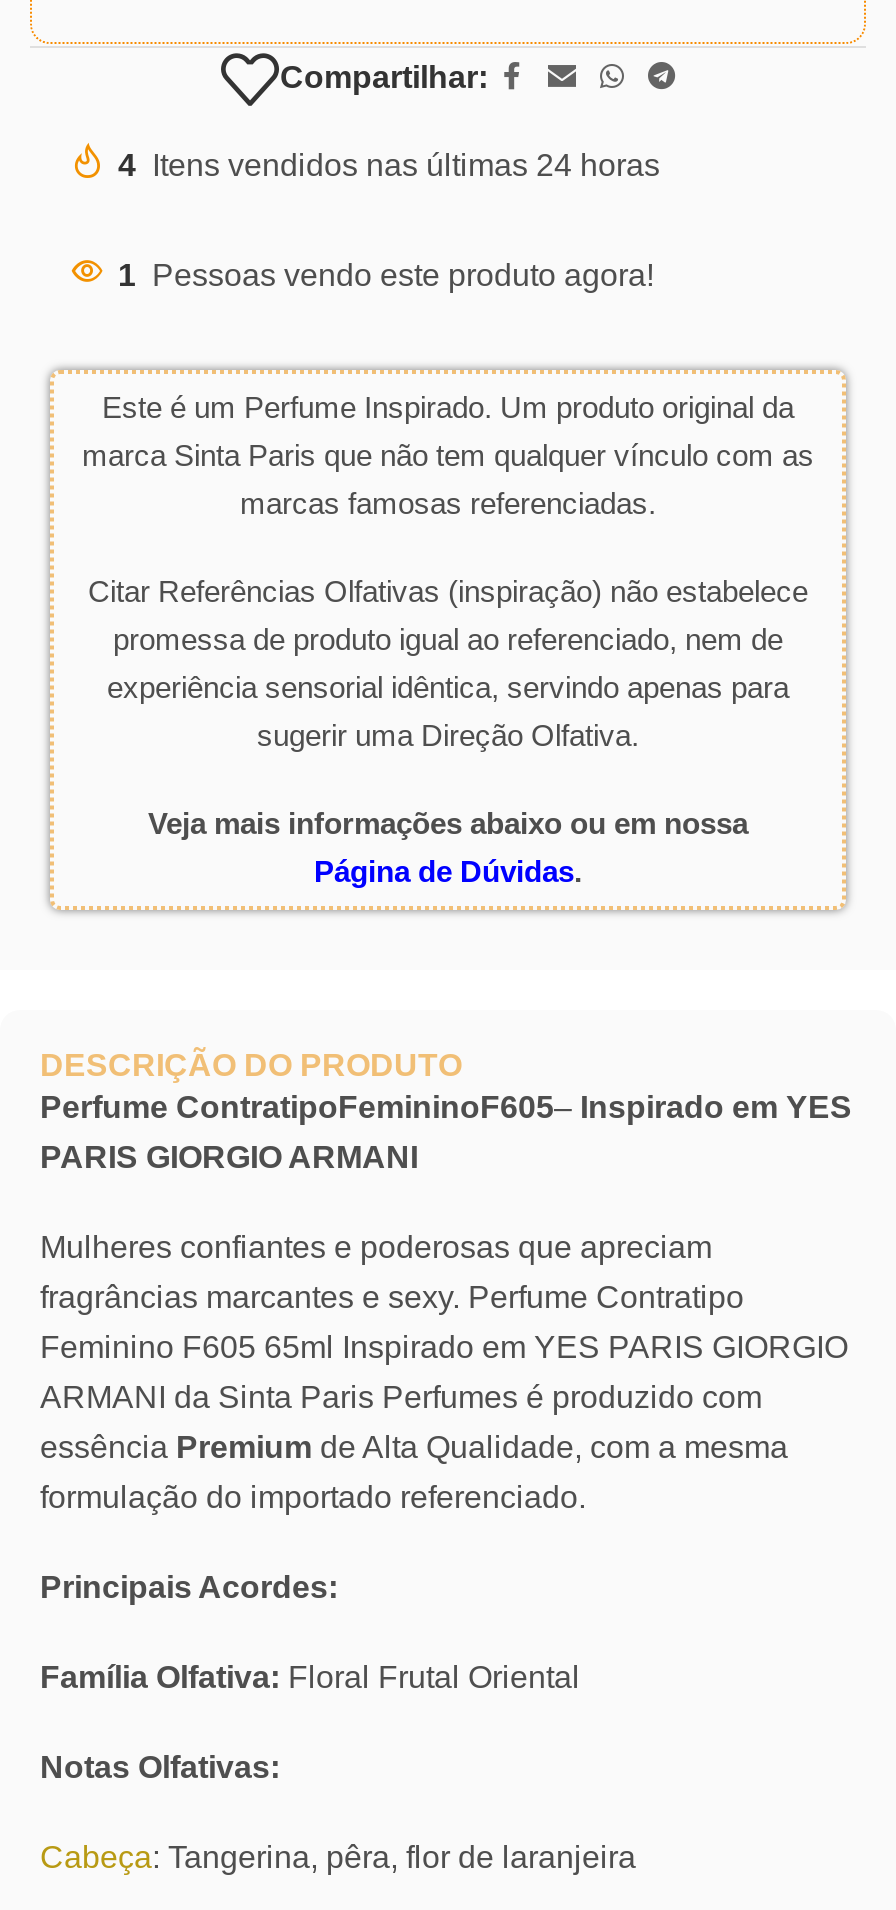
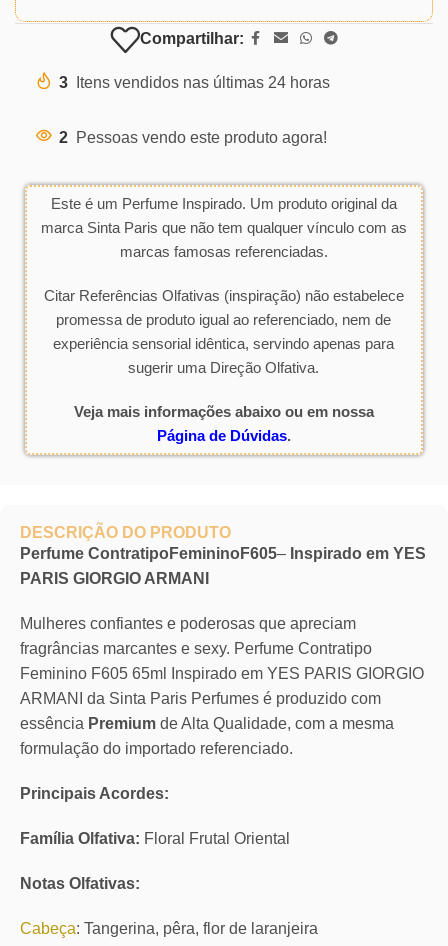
- 4 Itens vendidos nas últimas 24 horas
+ 3 Itens vendidos nas últimas 24 horas

- 1 Pessoas vendo este produto agora!
+ 2 Pessoas vendo este produto agora!
